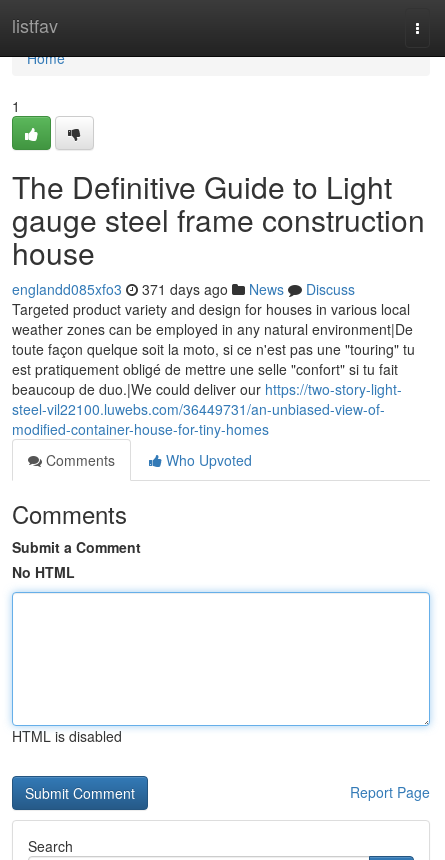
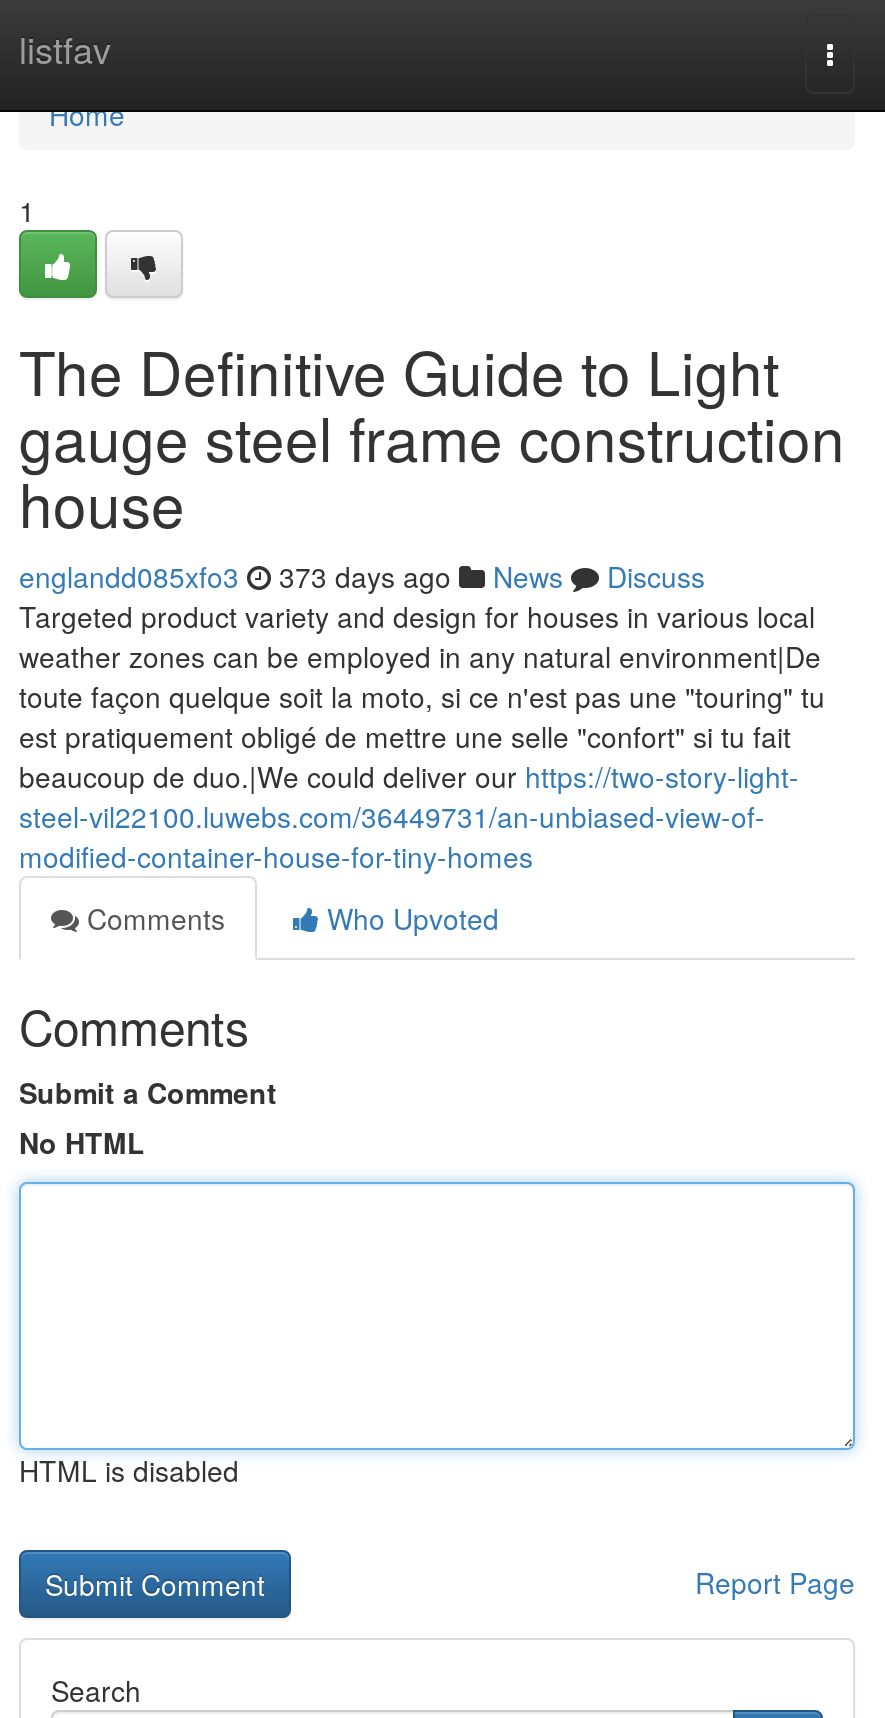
- englandd085xfo3 371 days ago News Discuss
+ englandd085xfo3 373 days ago News Discuss
